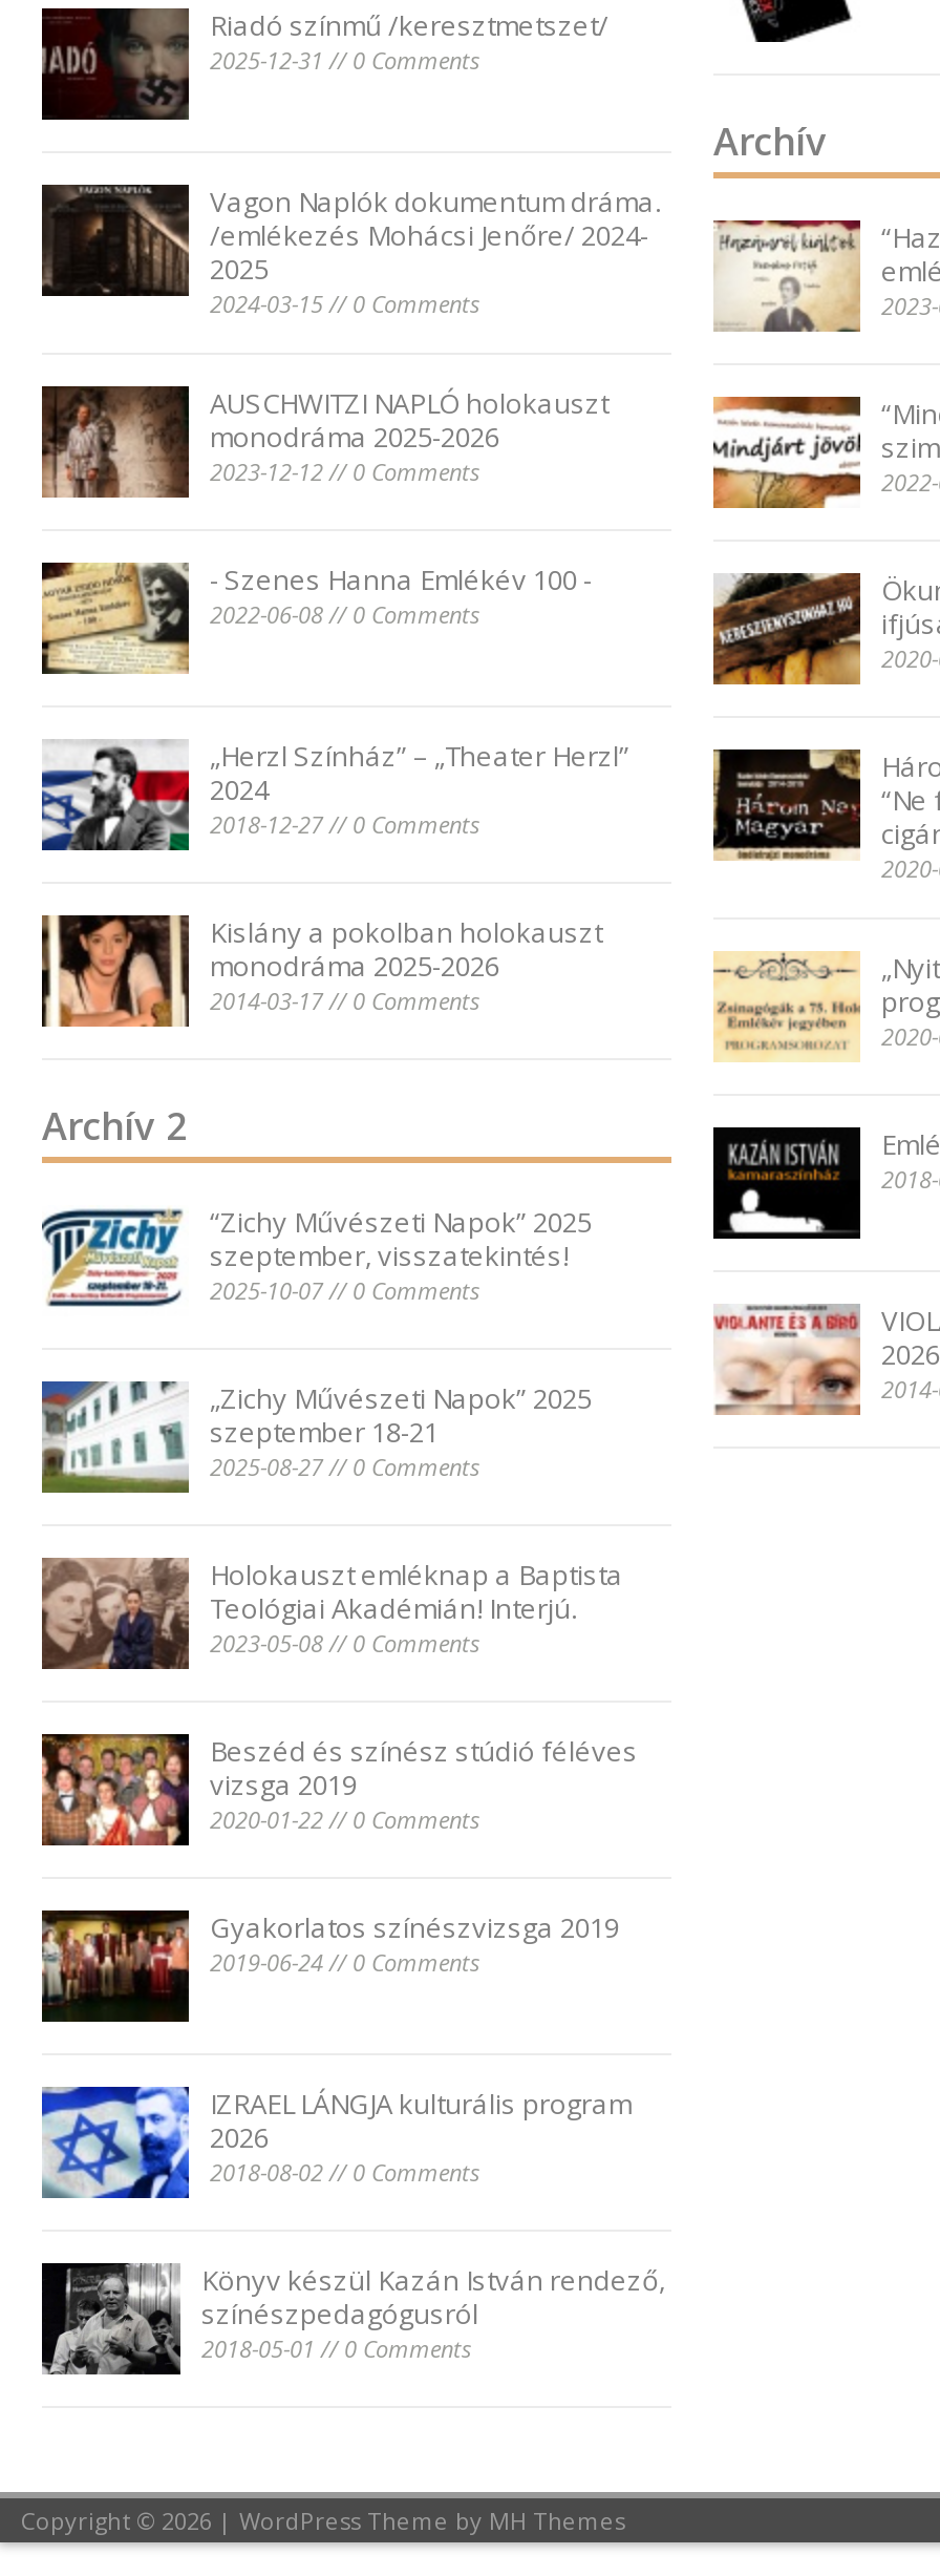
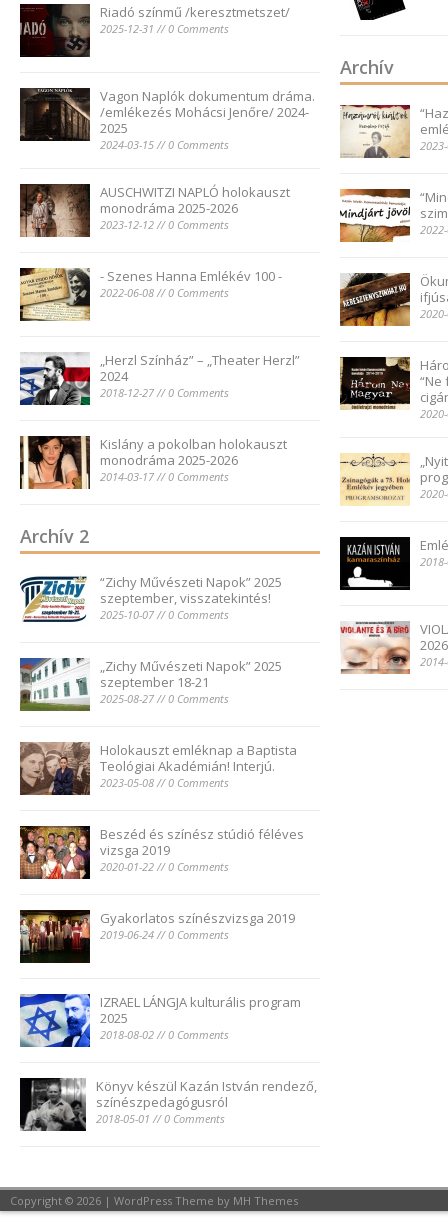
- 2026
+ 2025
